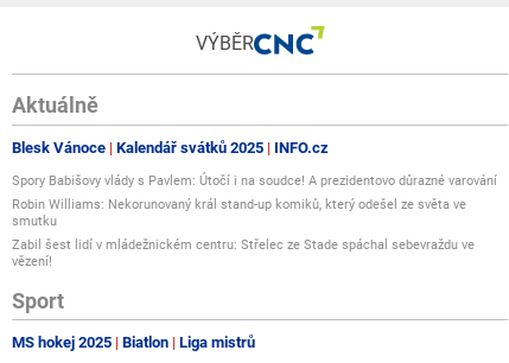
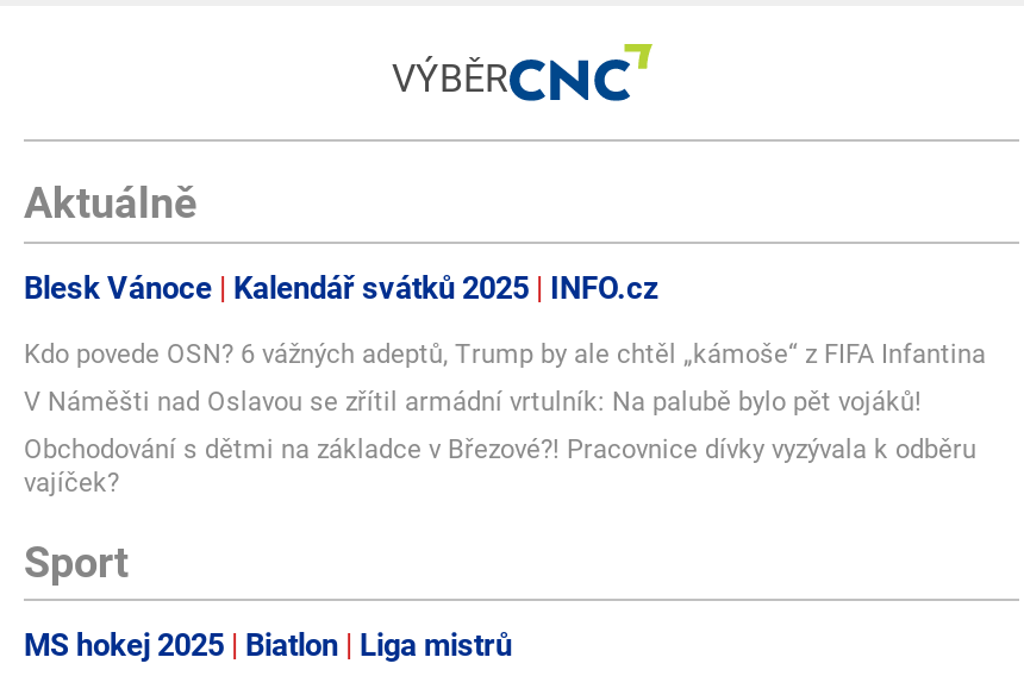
- Spory Babišovy vlády s Pavlem: Útočí i na soudce! A prezidentovo důrazné varování
+ Kdo povede OSN? 6 vážných adeptů, Trump by ale chtěl „kámoše“ z FIFA Infantina

- Robin Williams: Nekorunovaný král stand-up komiků, který odešel ze světa ve
- smutku
+ V Náměšti nad Oslavou se zřítil armádní vrtulník: Na palubě bylo pět vojáků!

- Zabil šest lidí v mládežnickém centru: Střelec ze Stade spáchal sebevraždu ve
- vězení!
+ Obchodování s dětmi na základce v Březové?! Pracovnice dívky vyzývala k odběru
+ vajíček?
